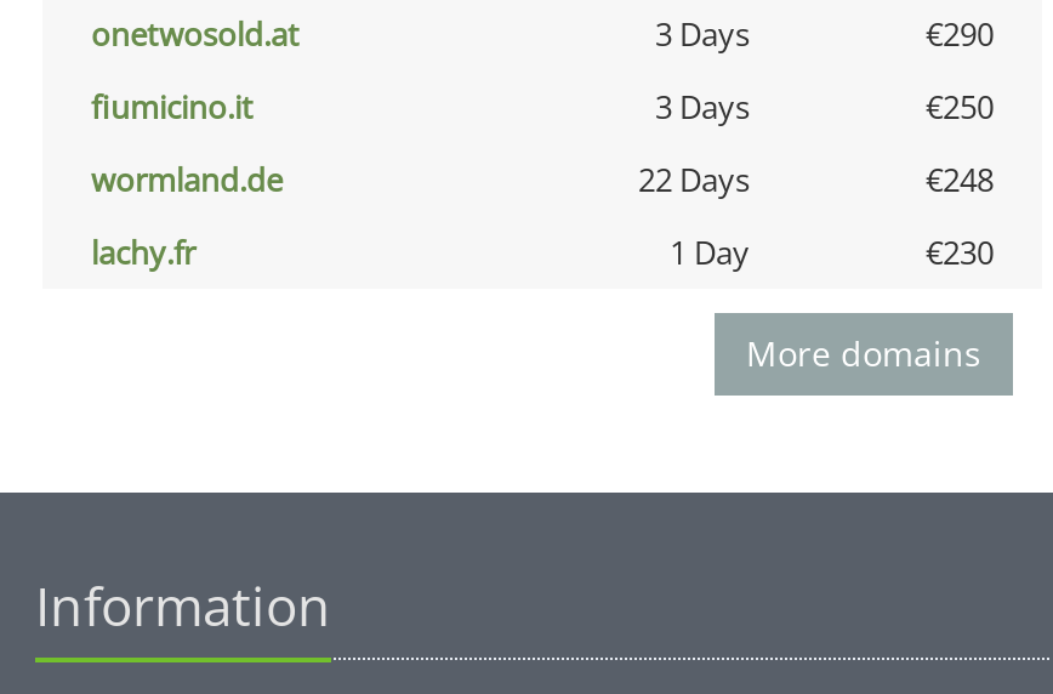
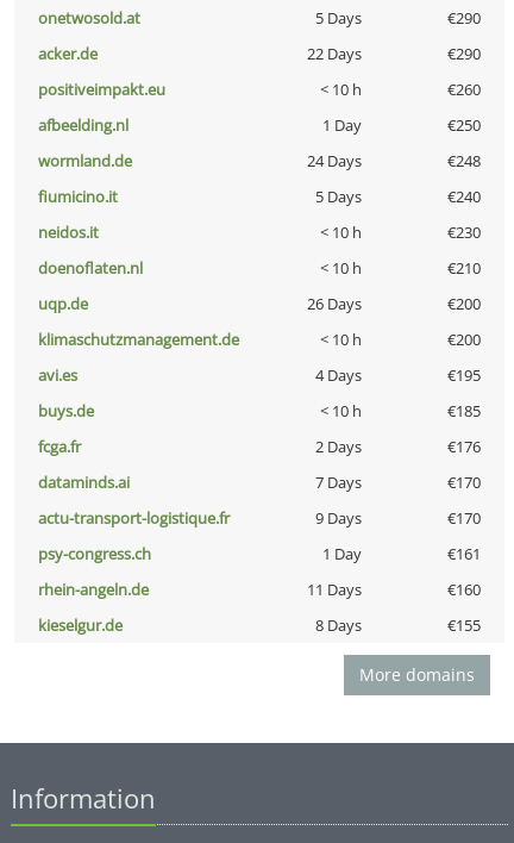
- 3 Days
+ 5 Days

- fiumicino.it
- 3 Days
+ acker.de
+ 22 Days
+ €290
+ positiveimpakt.eu
+ < 10 h
+ €260
+ afbeelding.nl
+ 1 Day

- 22 Days
+ 24 Days

- lachy.fr
- 1 Day
+ fiumicino.it
+ 5 Days
+ €240
+ neidos.it
+ < 10 h

+ doenoflaten.nl
+ < 10 h
+ €210
+ uqp.de
+ 26 Days
+ €200
+ klimaschutzmanagement.de
+ < 10 h
+ €200
+ avi.es
+ 4 Days
+ €195
+ buys.de
+ < 10 h
+ €185
+ fcga.fr
+ 2 Days
+ €176
+ dataminds.ai
+ 7 Days
+ €170
+ actu-transport-logistique.fr
+ 9 Days
+ €170
+ psy-congress.ch
+ 1 Day
+ €161
+ rhein-angeln.de
+ 11 Days
+ €160
+ kieselgur.de
+ 8 Days
+ €155
